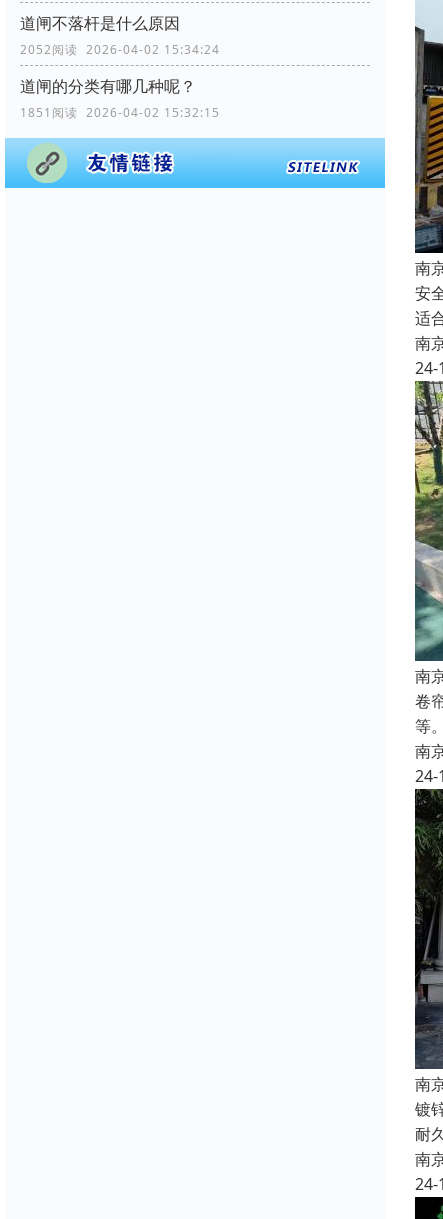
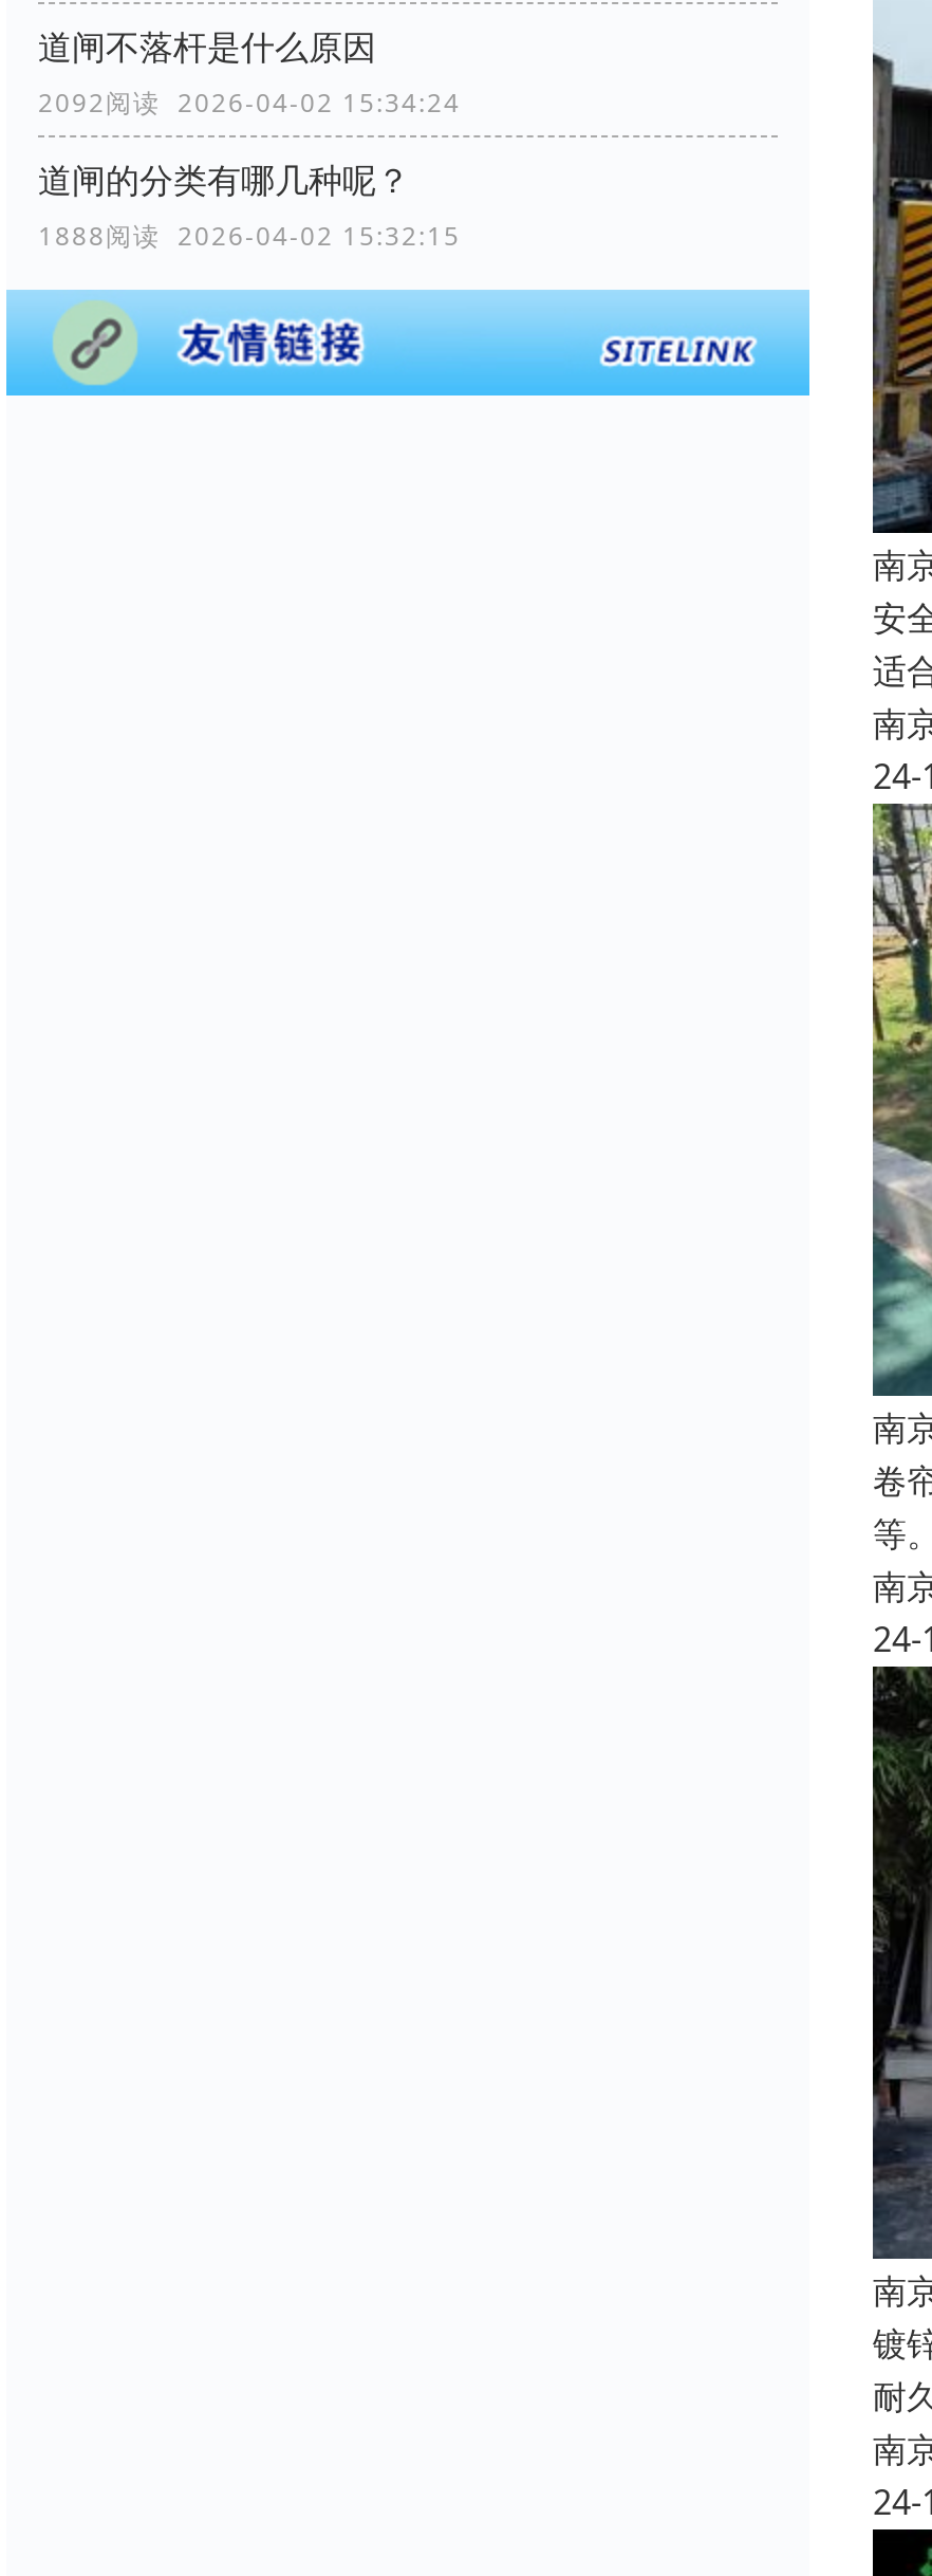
- 2052阅读 2026-04-02 15:34:24
+ 2092阅读 2026-04-02 15:34:24

- 1851阅读 2026-04-02 15:32:15
+ 1888阅读 2026-04-02 15:32:15
